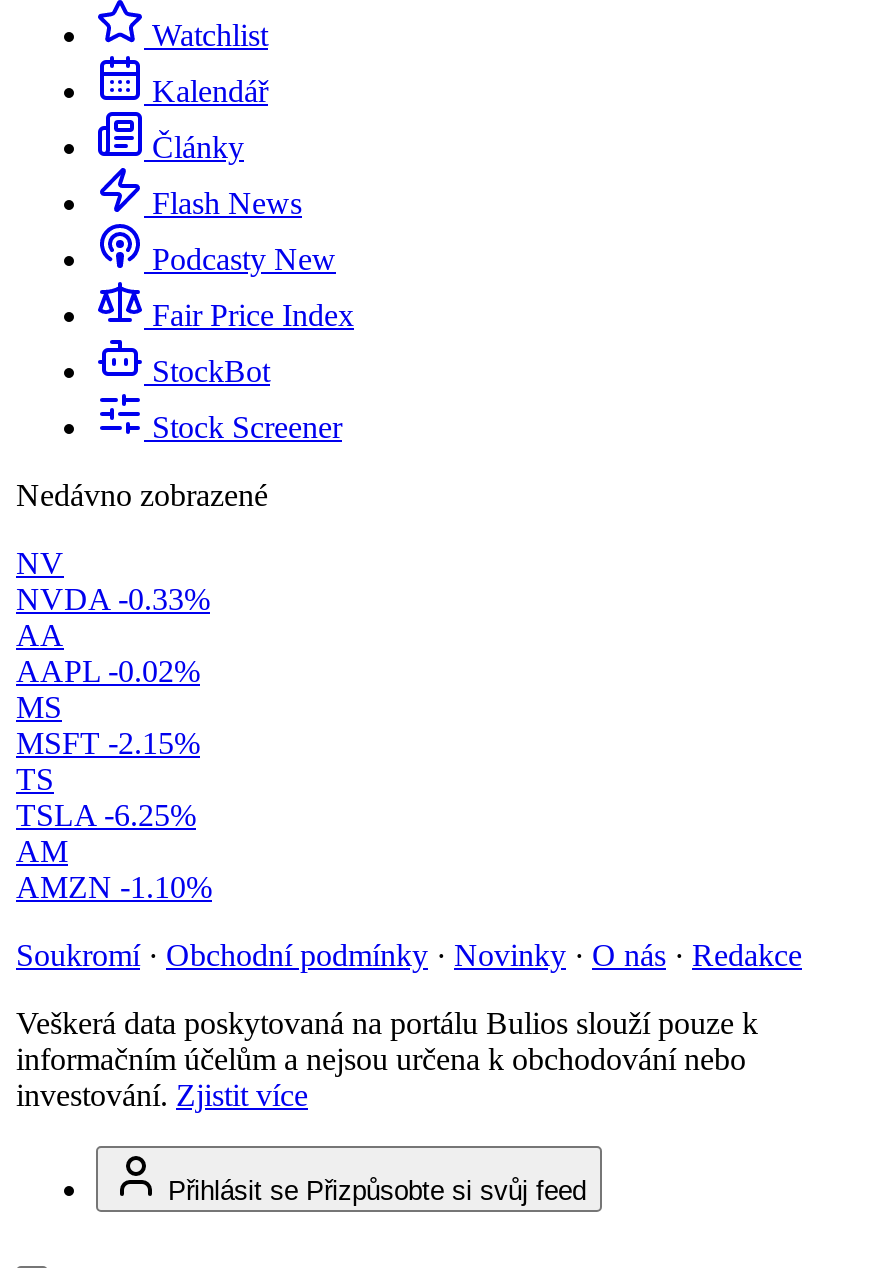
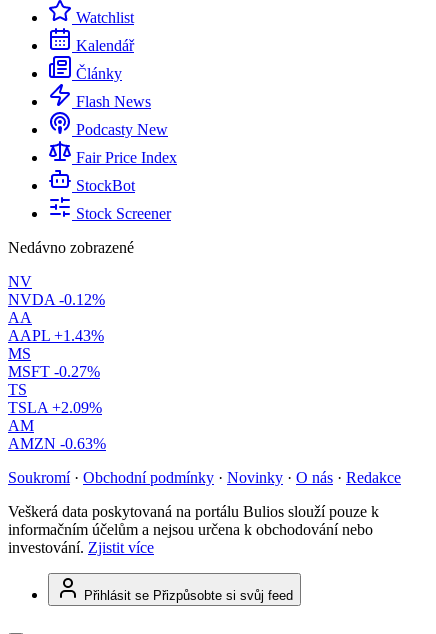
- NVDA -0.33%
+ NVDA -0.12%

- AAPL -0.02%
+ AAPL +1.43%

- MSFT -2.15%
+ MSFT -0.27%

- TSLA -6.25%
+ TSLA +2.09%

- AMZN -1.10%
+ AMZN -0.63%
